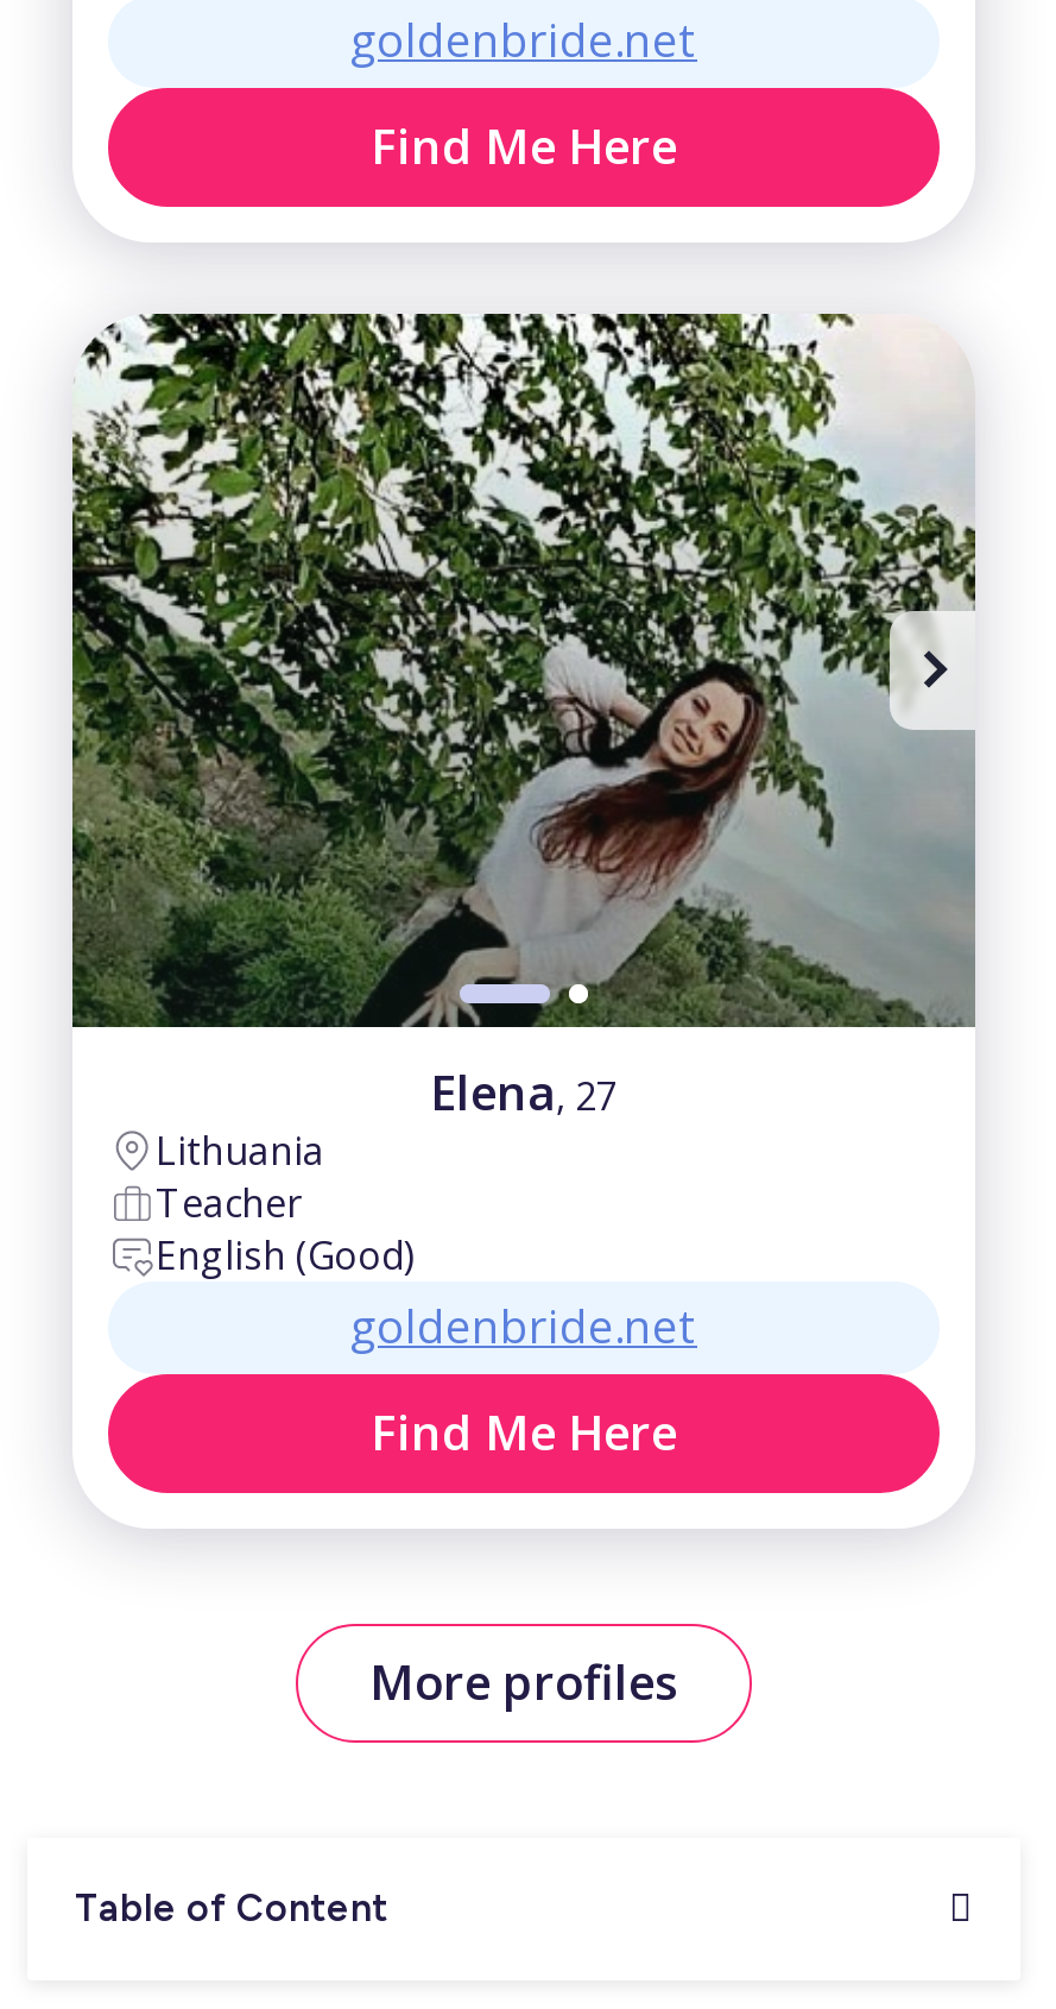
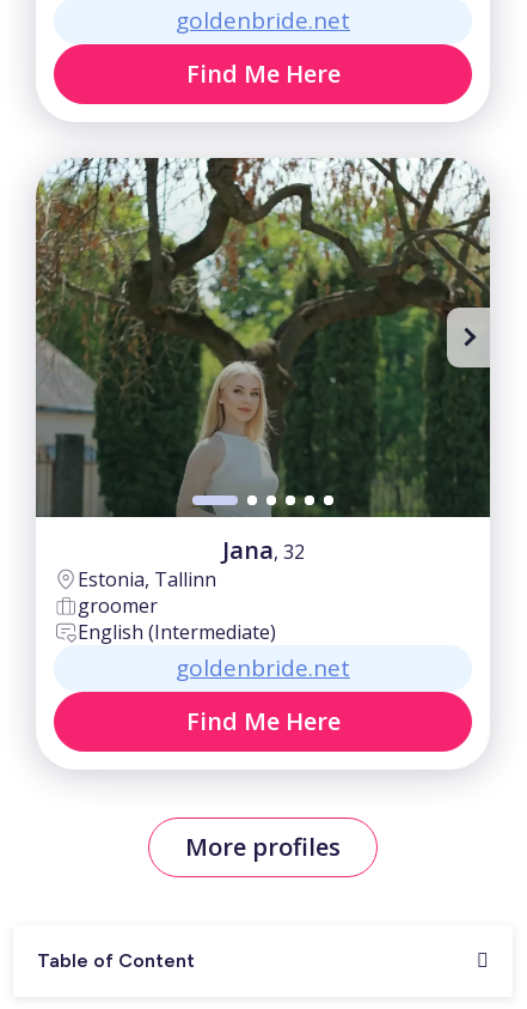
- [image]
- Elena, 27
- Lithuania
- Teacher
- English (Good)
+ [image]
+ Jana, 32
+ Estonia, Tallinn
+ groomer
+ English (Intermediate)
